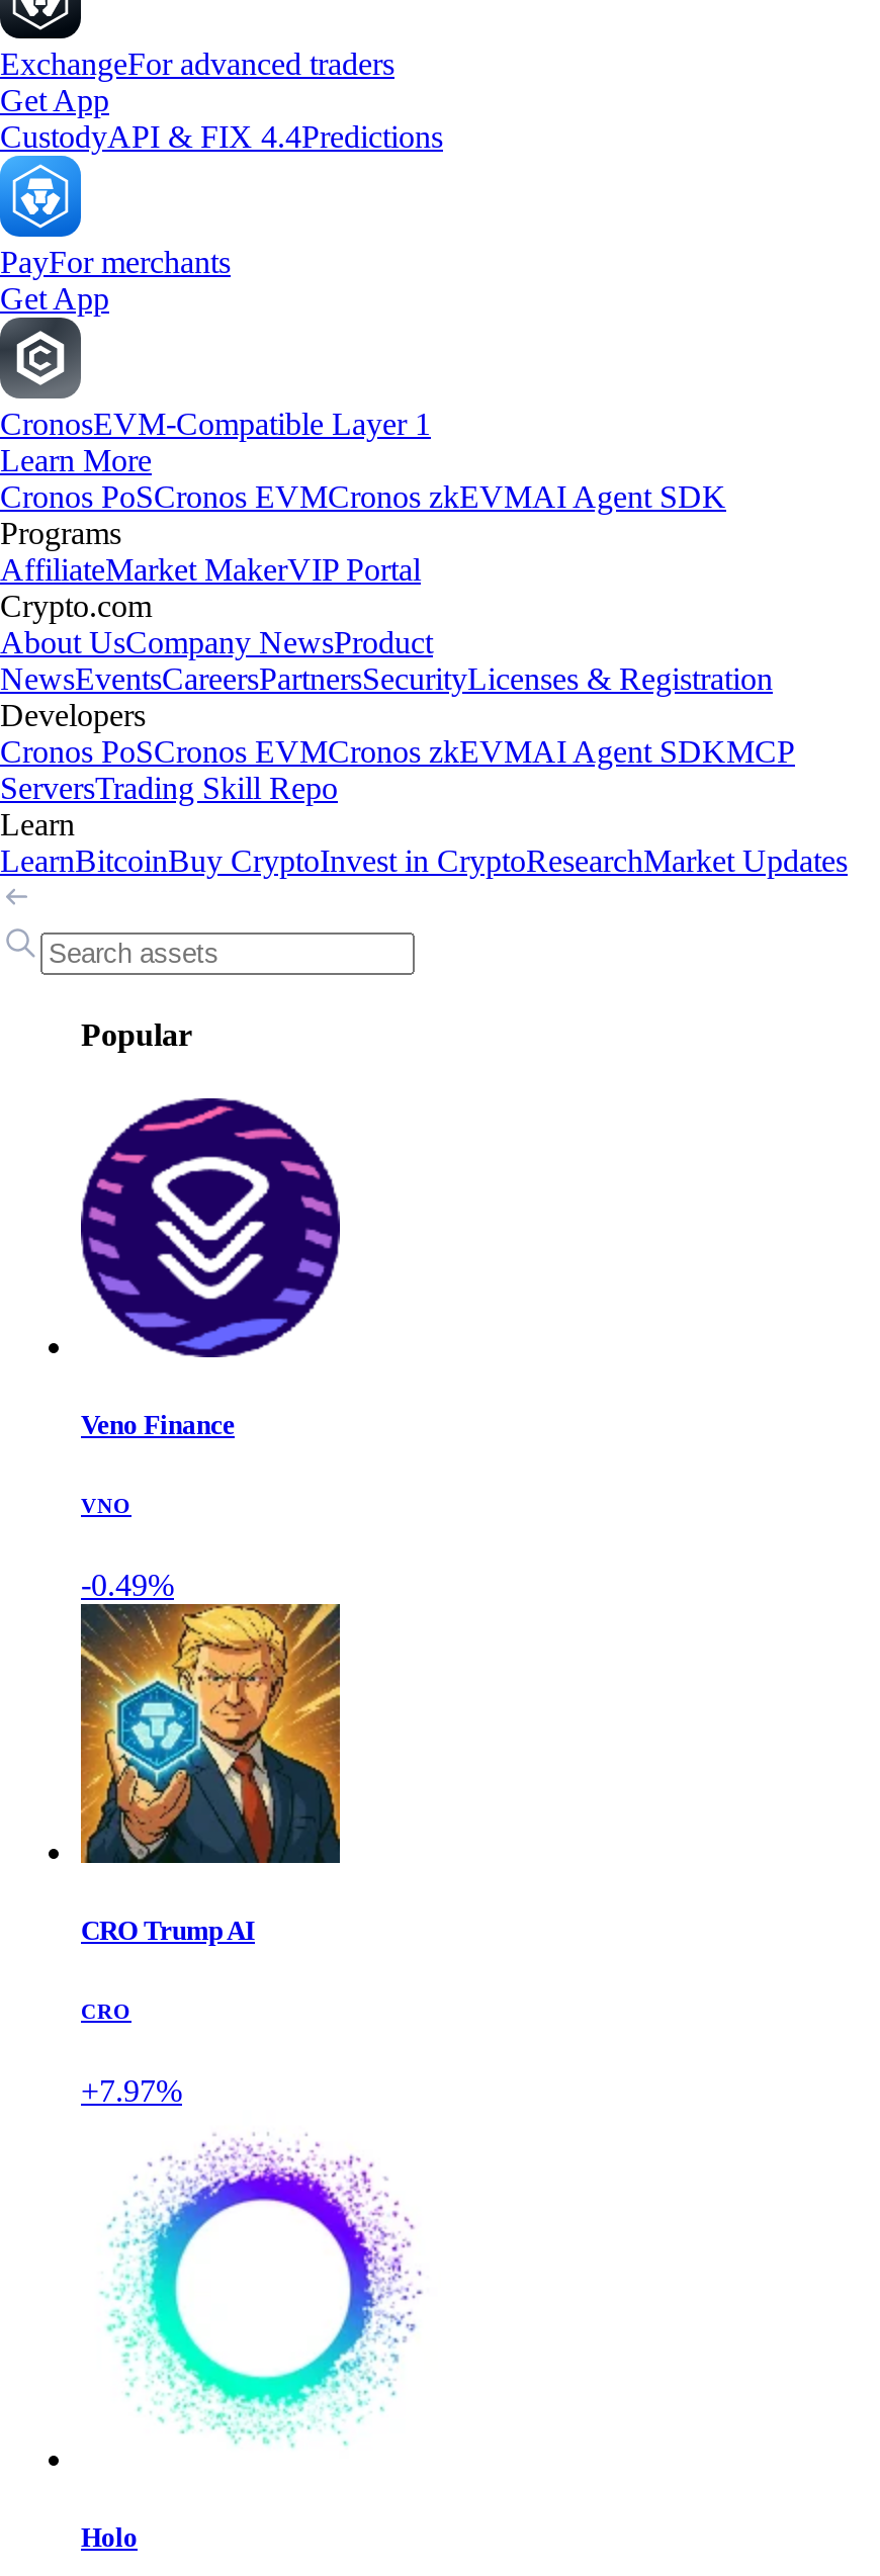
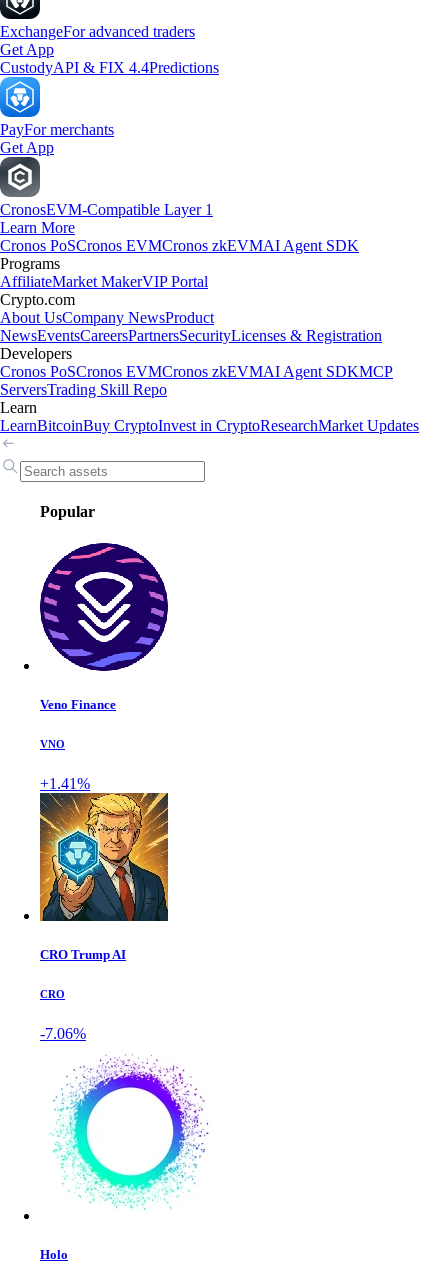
- -0.49%
+ +1.41%

- +7.97%
+ -7.06%
